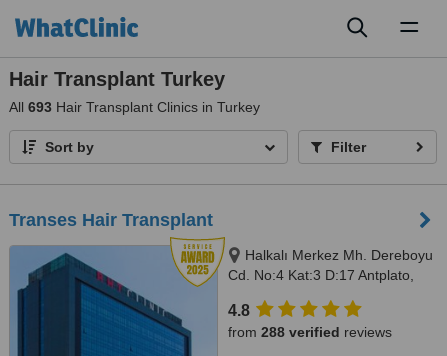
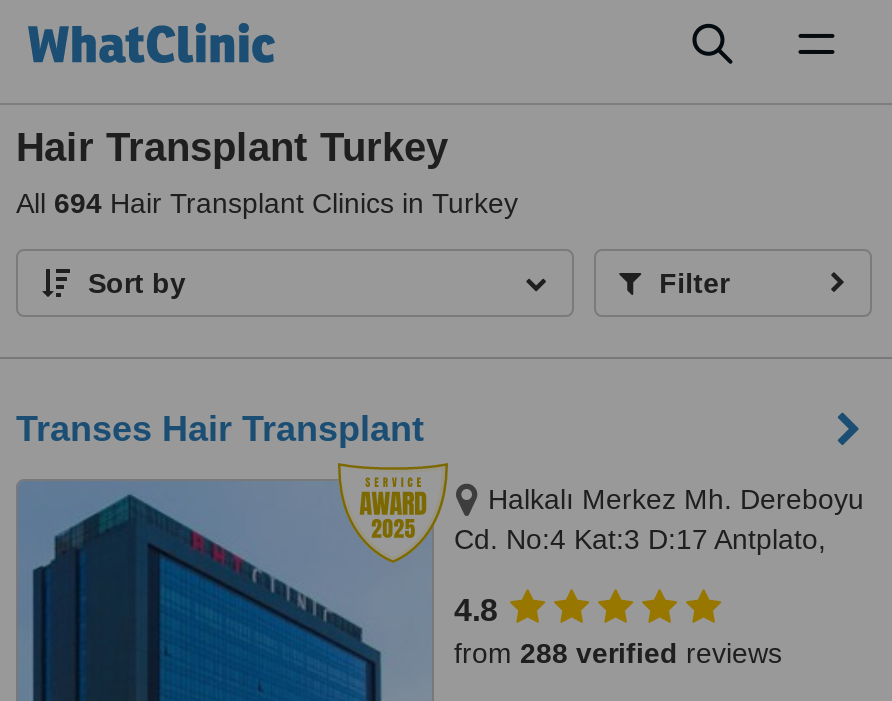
- All 693 Hair Transplant Clinics in Turkey
+ All 694 Hair Transplant Clinics in Turkey
